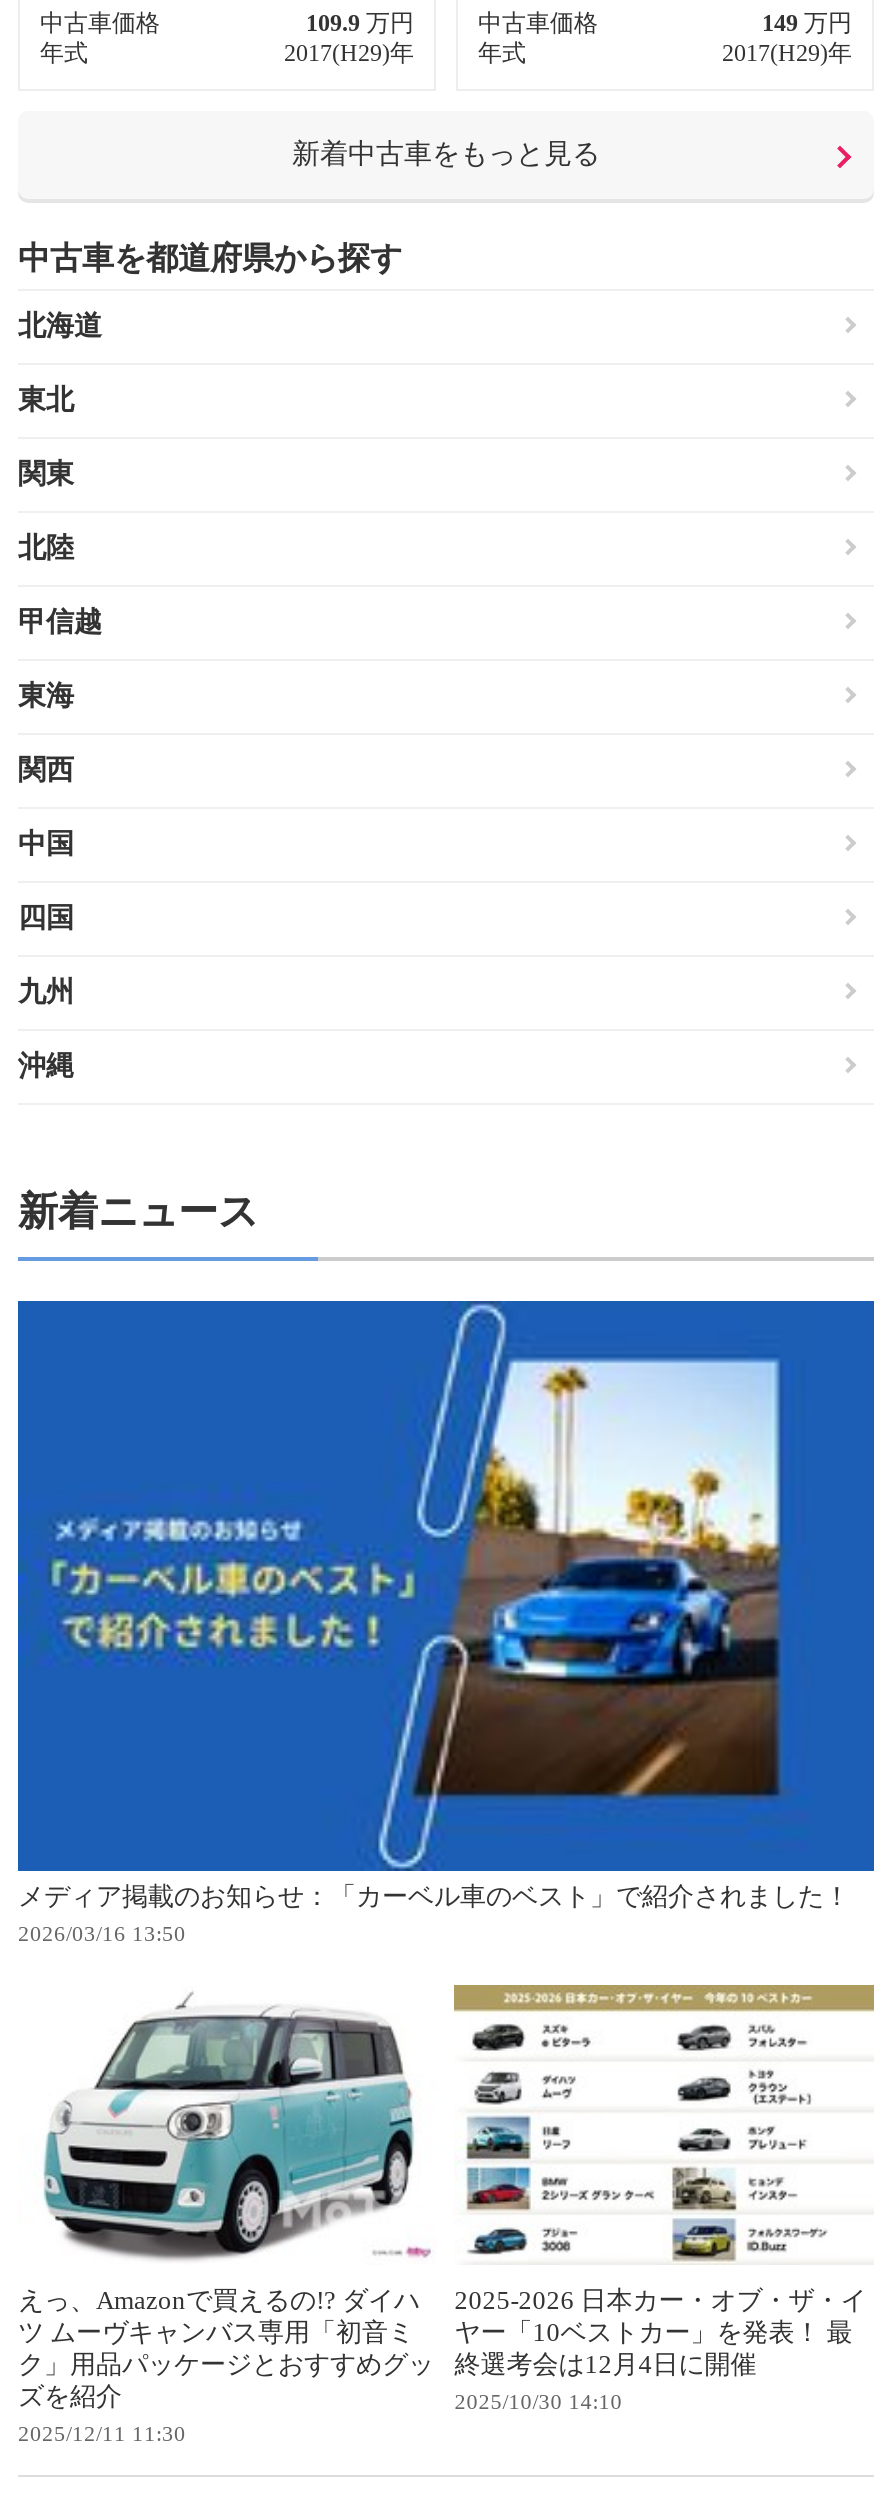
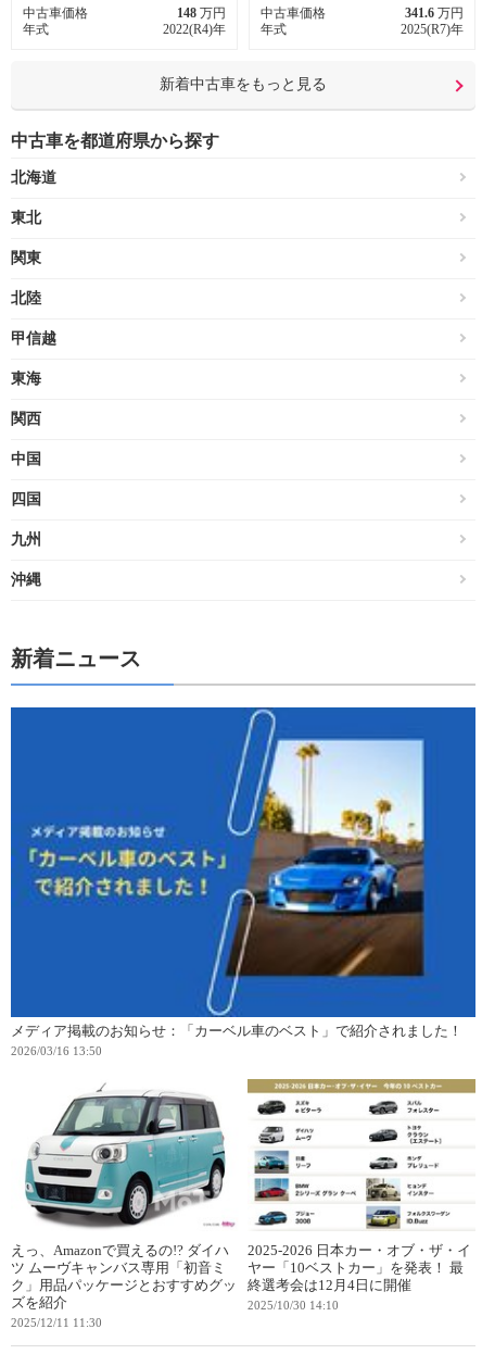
- 109.9 万円
+ 148 万円

- 149 万円
+ 341.6 万円

- 2017(H29)年
+ 2022(R4)年

- 2017(H29)年
+ 2025(R7)年
